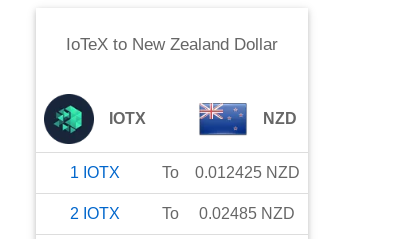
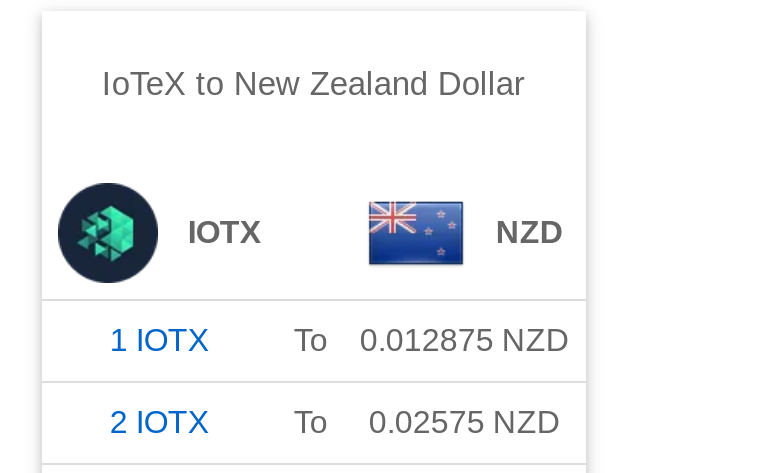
- To 0.012425 NZD
+ To 0.012875 NZD

- To 0.02485 NZD
+ To 0.02575 NZD
